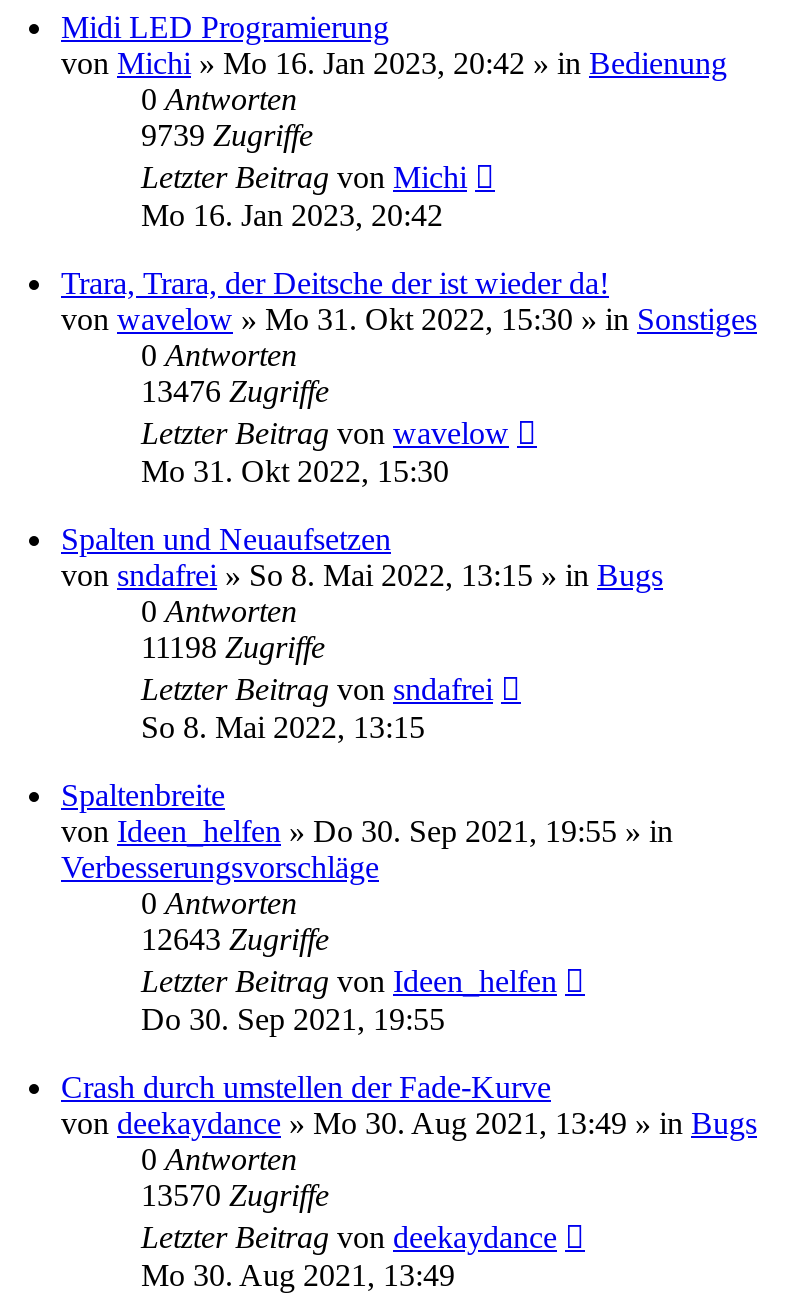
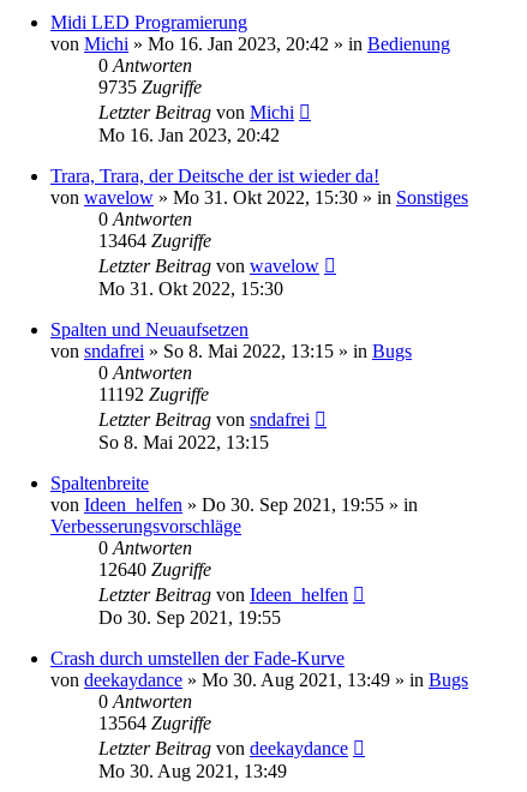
- 9739 Zugriffe
+ 9735 Zugriffe

- 13476 Zugriffe
+ 13464 Zugriffe

- 11198 Zugriffe
+ 11192 Zugriffe

- 12643 Zugriffe
+ 12640 Zugriffe

- 13570 Zugriffe
+ 13564 Zugriffe
